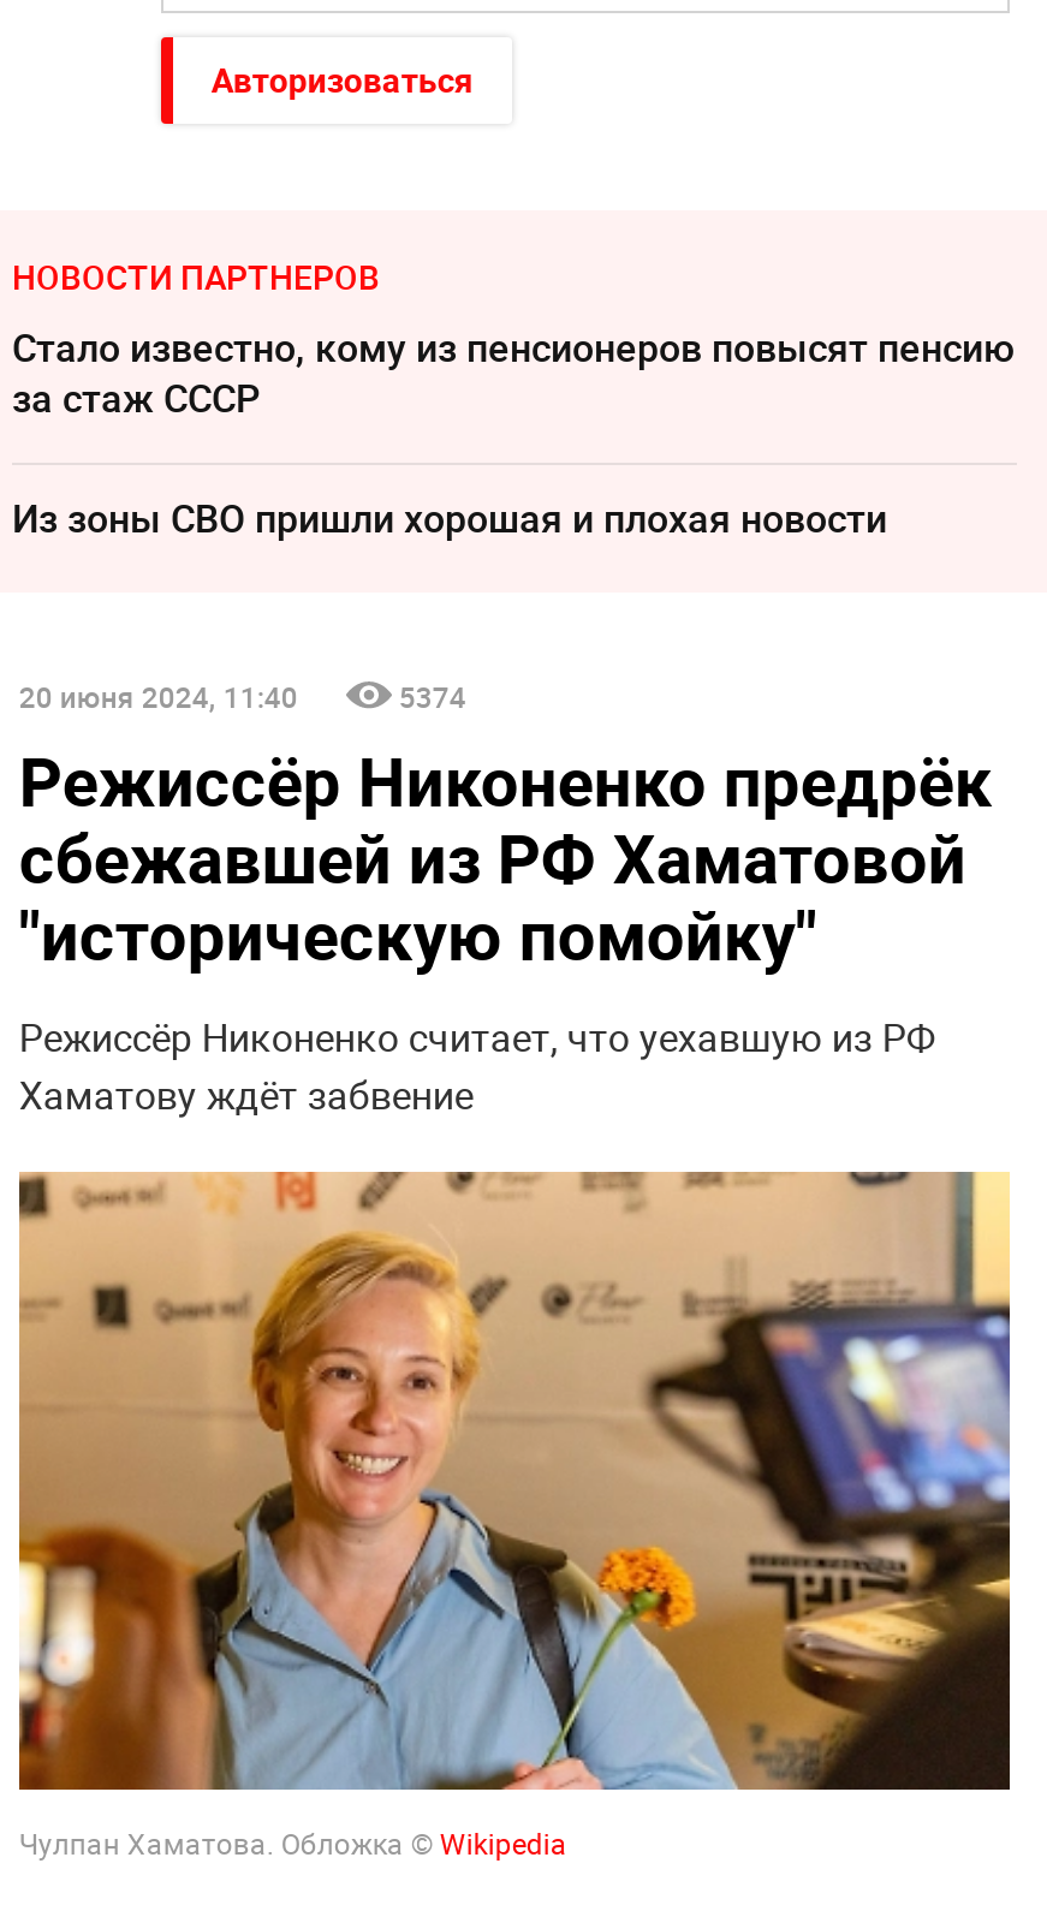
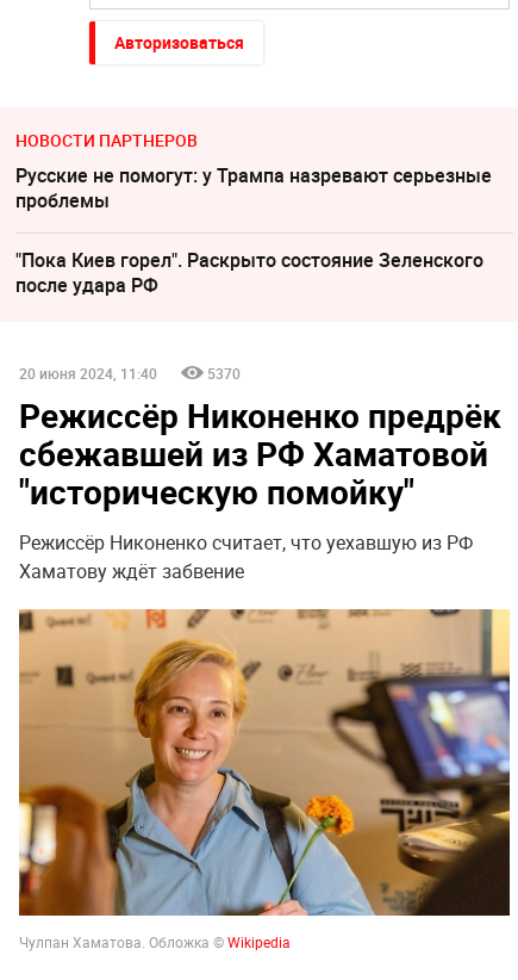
- Стало известно, кому из пенсионеров повысят пенсию
- за стаж СССР
+ Русские не помогут: у Трампа назревают серьезные
+ проблемы

- Из зоны СВО пришли хорошая и плохая новости
+ "Пока Киев горел". Раскрыто состояние Зеленского
+ после удара РФ

- 5374
+ 5370
